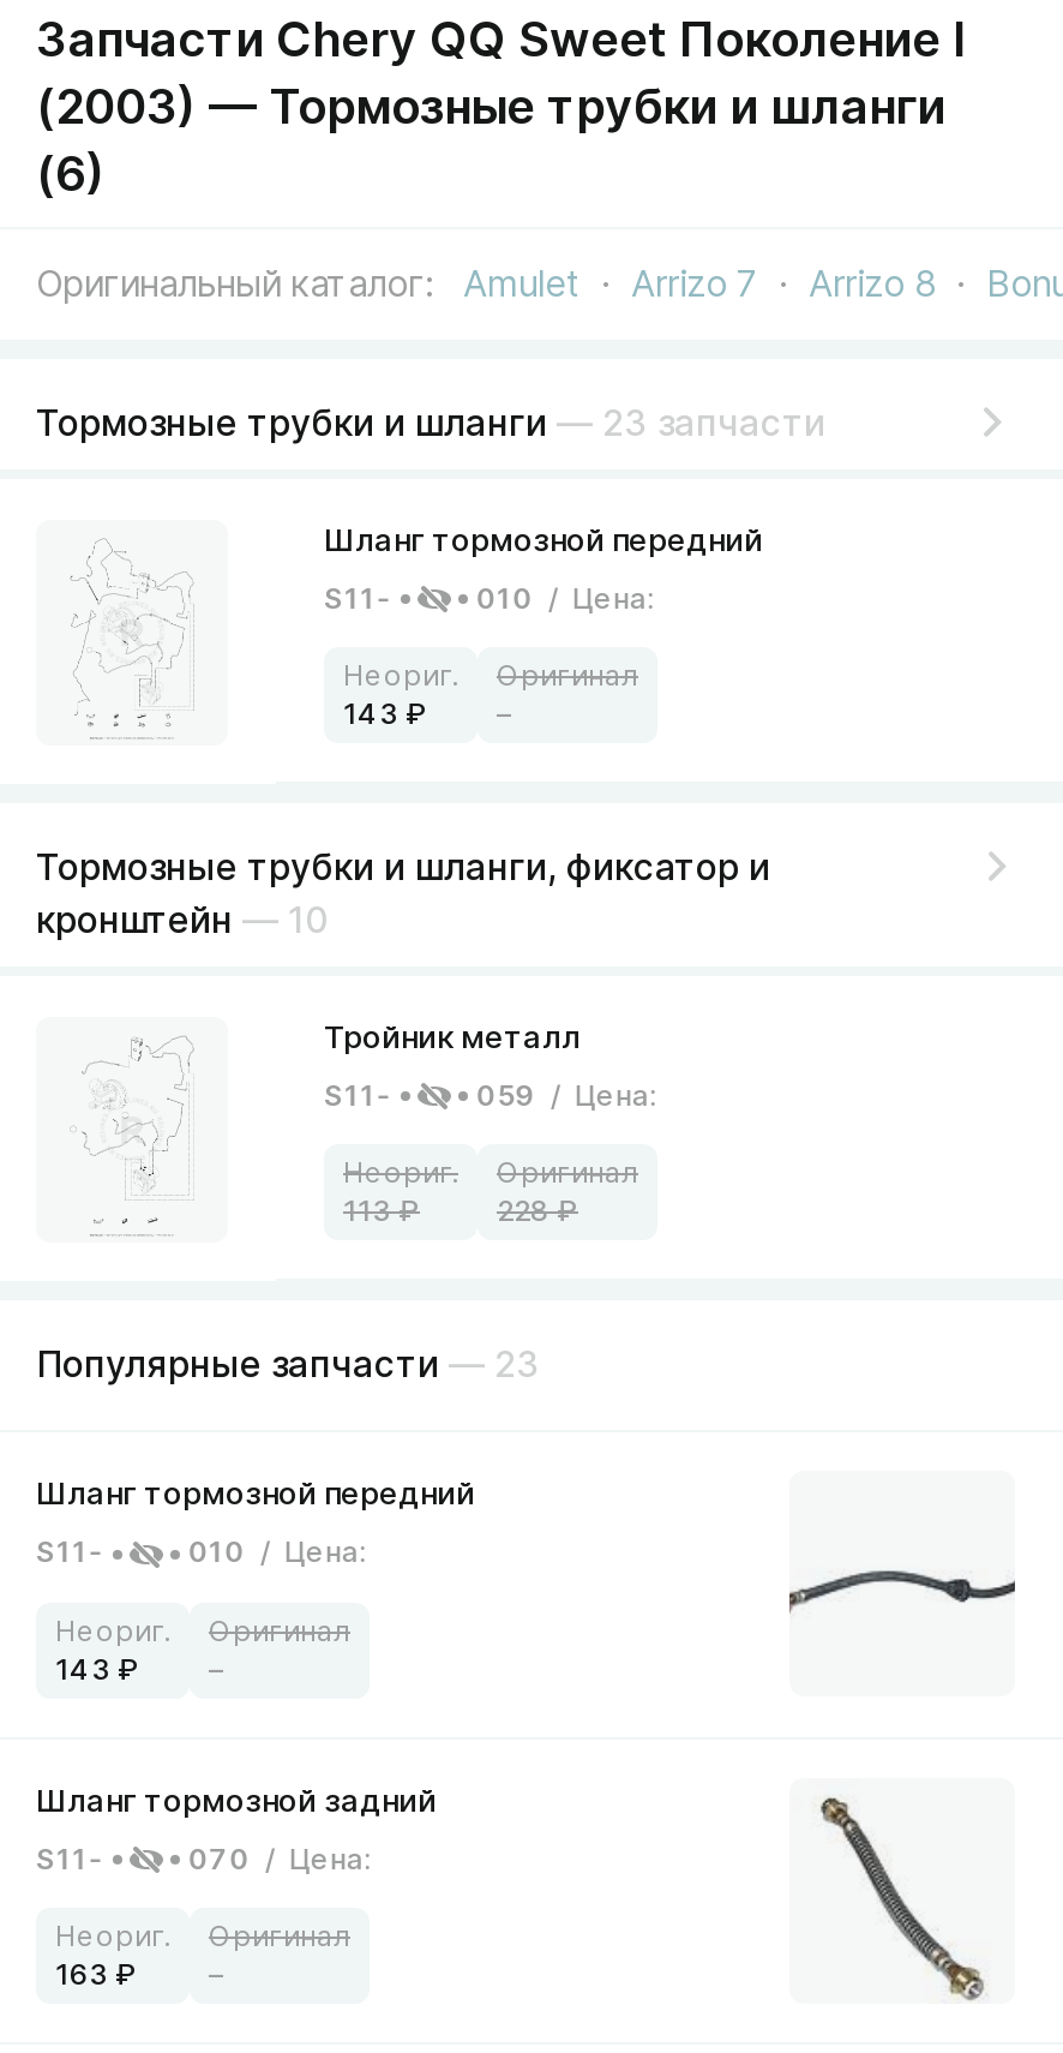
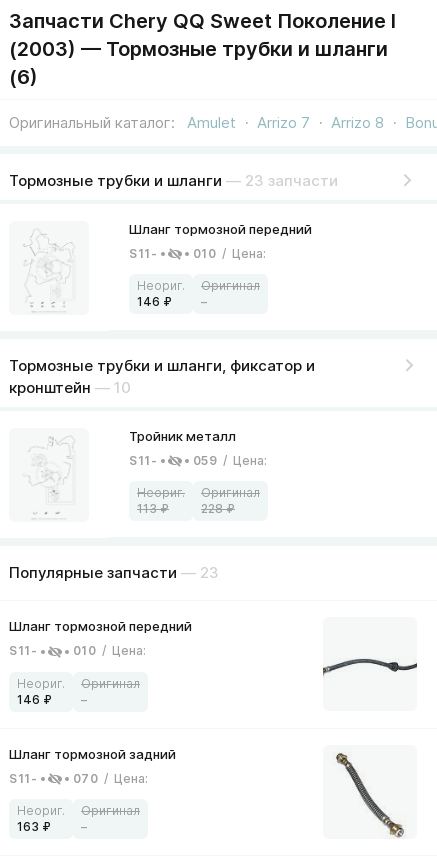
- 143
+ 146

- 143
+ 146
